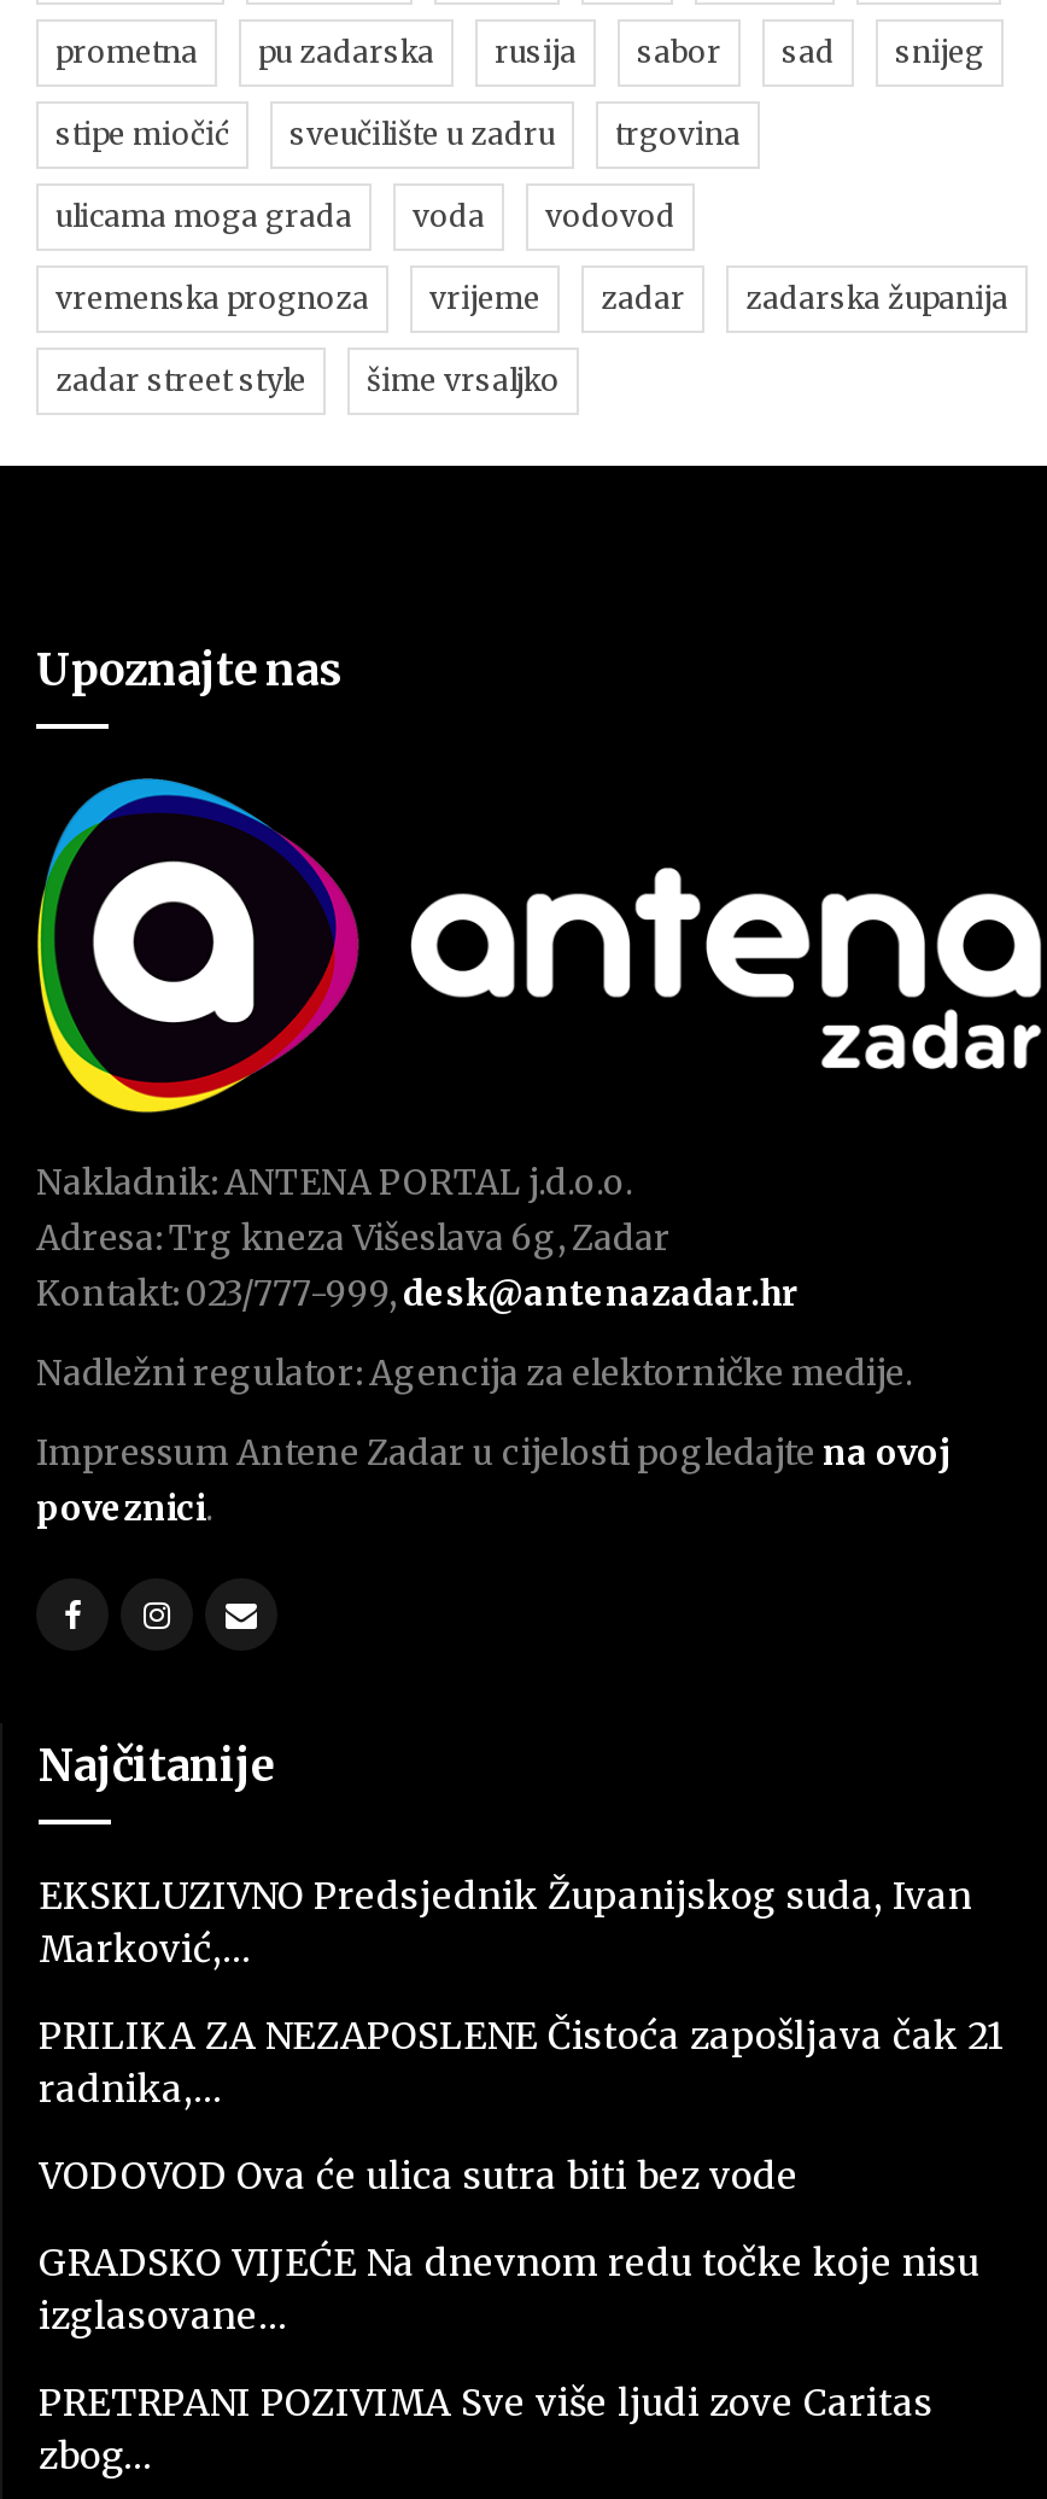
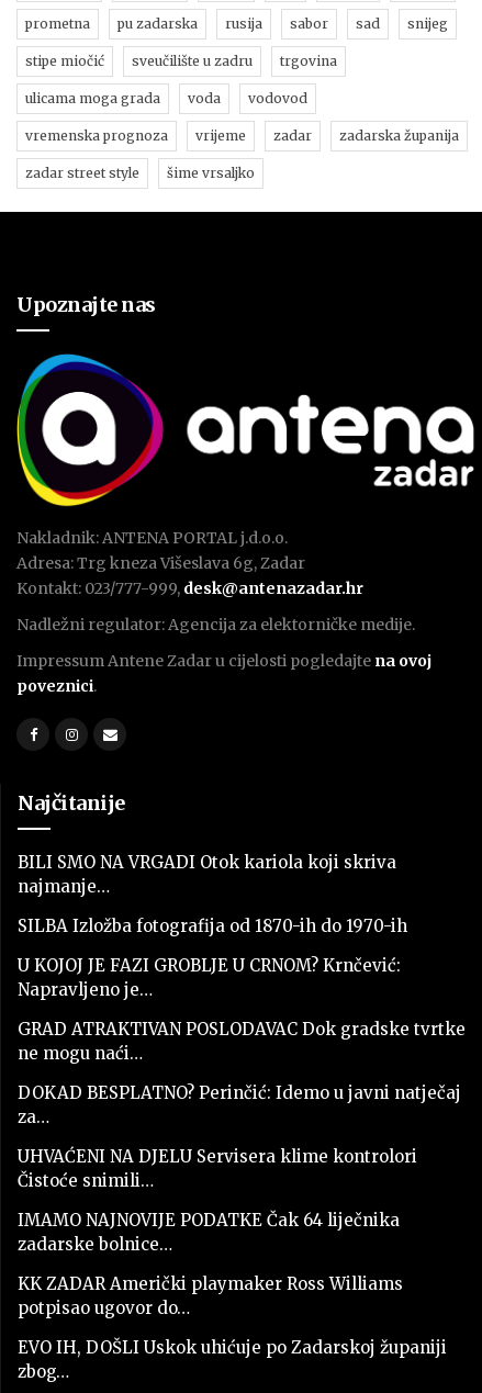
- EKSKLUZIVNO Predsjednik Županijskog suda, Ivan
- Marković,…
- PRILIKA ZA NEZAPOSLENE Čistoća zapošljava čak 21
- radnika,…
- VODOVOD Ova će ulica sutra biti bez vode
- GRADSKO VIJEĆE Na dnevnom redu točke koje nisu
- izglasovane…
- PRETRPANI POZIVIMA Sve više ljudi zove Caritas
+ BILI SMO NA VRGADI Otok kariola koji skriva
+ najmanje…
+ SILBA Izložba fotografija od 1870-ih do 1970-ih
+ U KOJOJ JE FAZI GROBLJE U CRNOM? Krnčević:
+ Napravljeno je…
+ GRAD ATRAKTIVAN POSLODAVAC Dok gradske tvrtke
+ ne mogu naći…
+ DOKAD BESPLATNO? Perinčić: Idemo u javni natječaj
+ za…
+ UHVAĆENI NA DJELU Servisera klime kontrolori
+ Čistoće snimili…
+ IMAMO NAJNOVIJE PODATKE Čak 64 liječnika
+ zadarske bolnice…
+ KK ZADAR Američki playmaker Ross Williams
+ potpisao ugovor do…
+ EVO IH, DOŠLI Uskok uhićuje po Zadarskoj županiji
